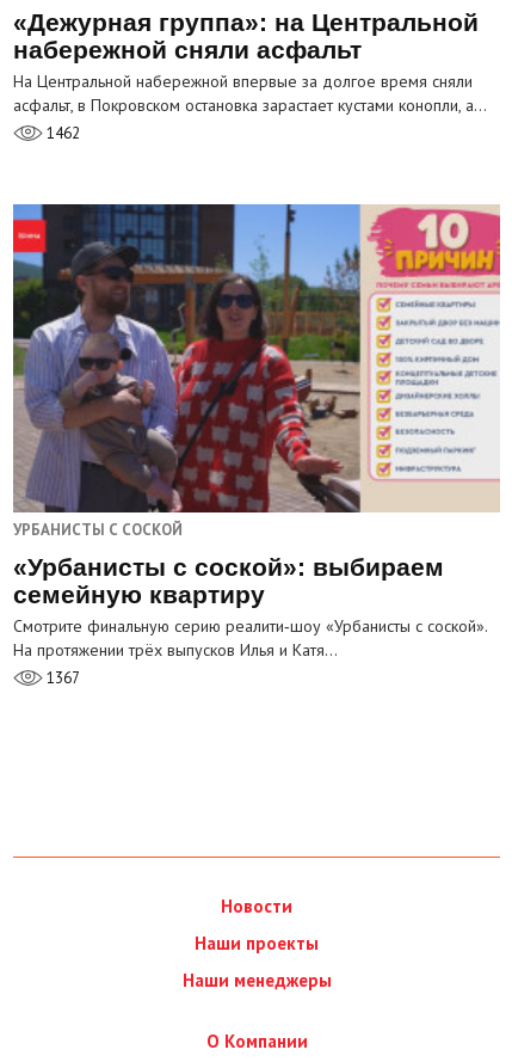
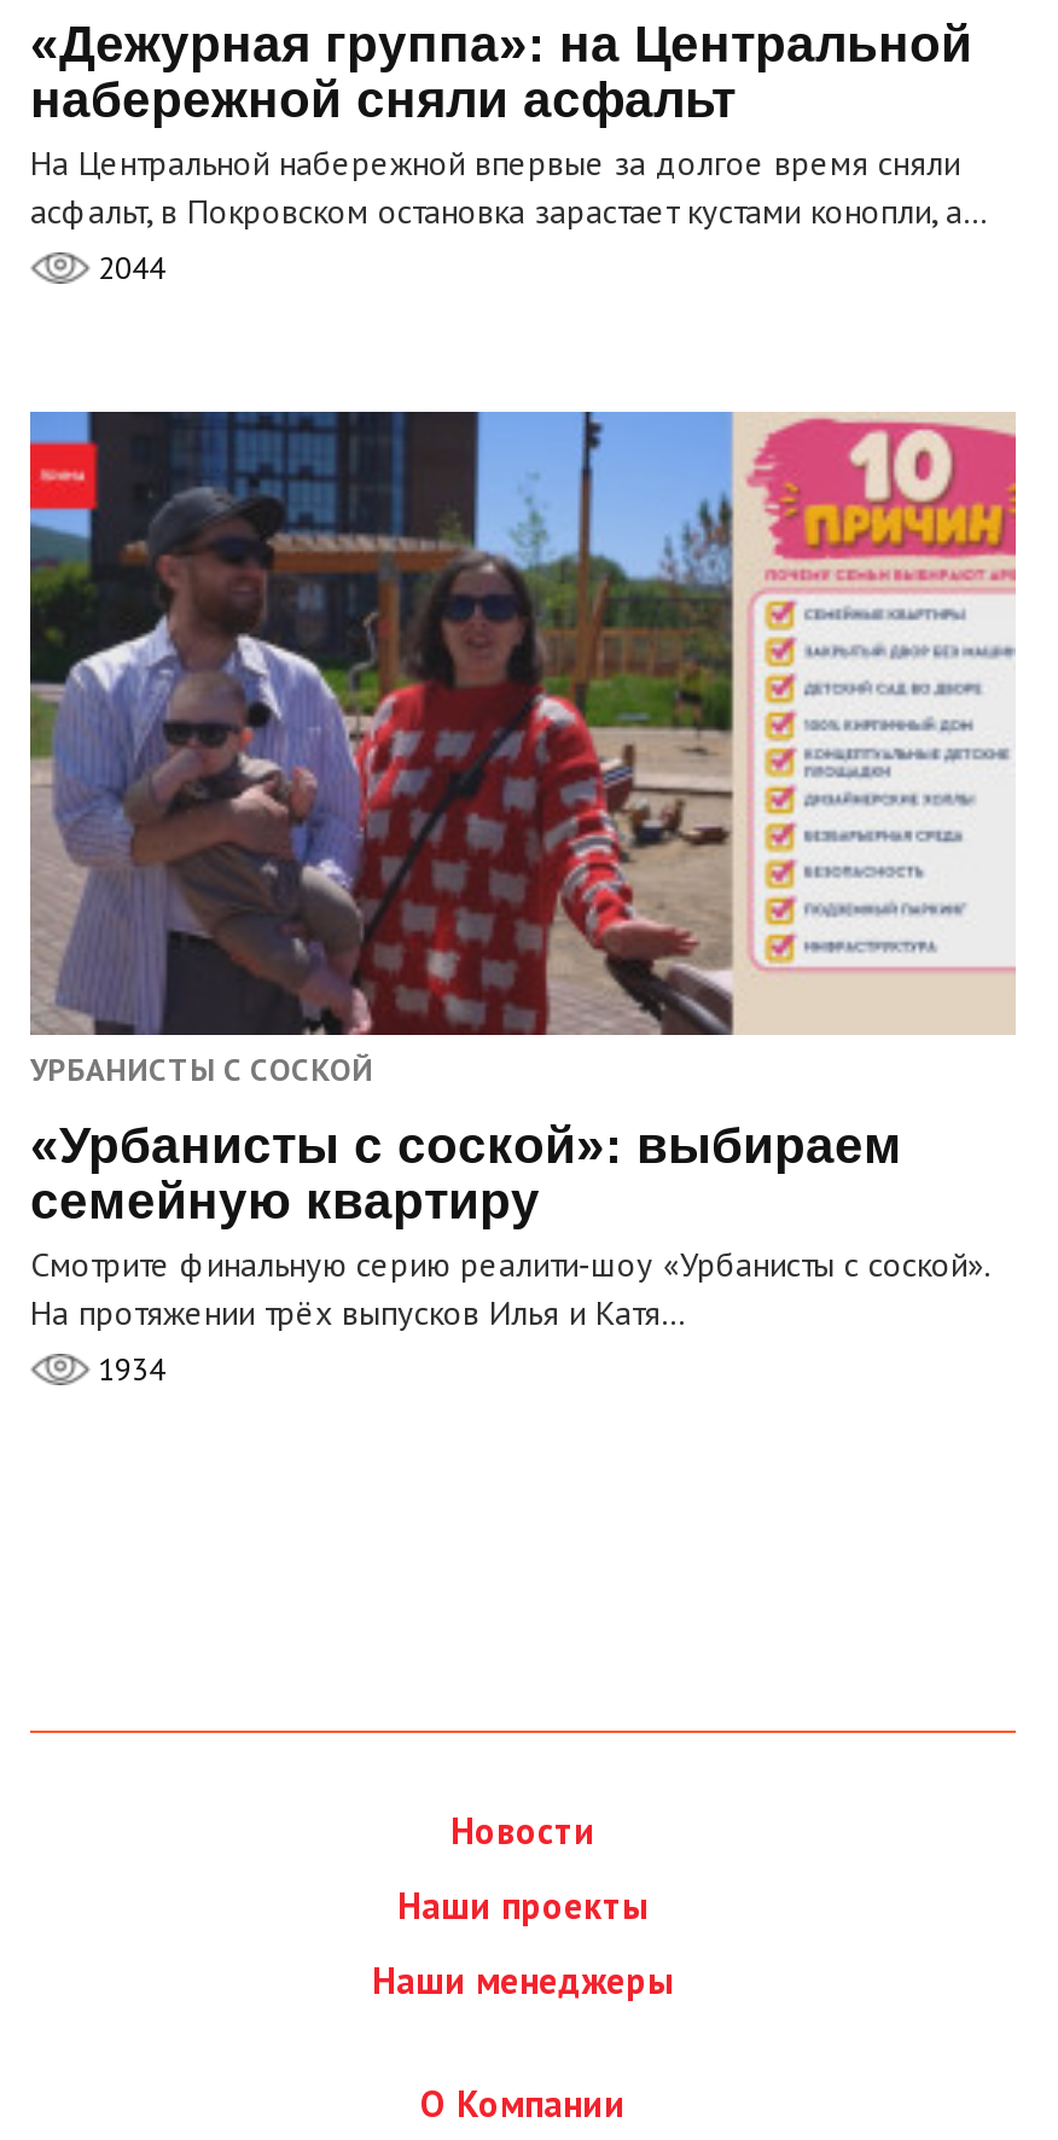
- 1462
+ 2044

- 1367
+ 1934
